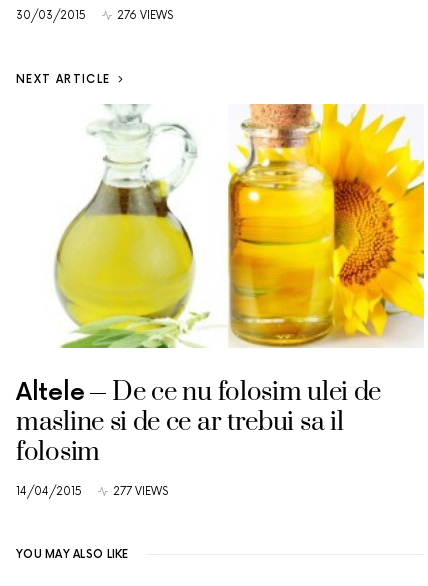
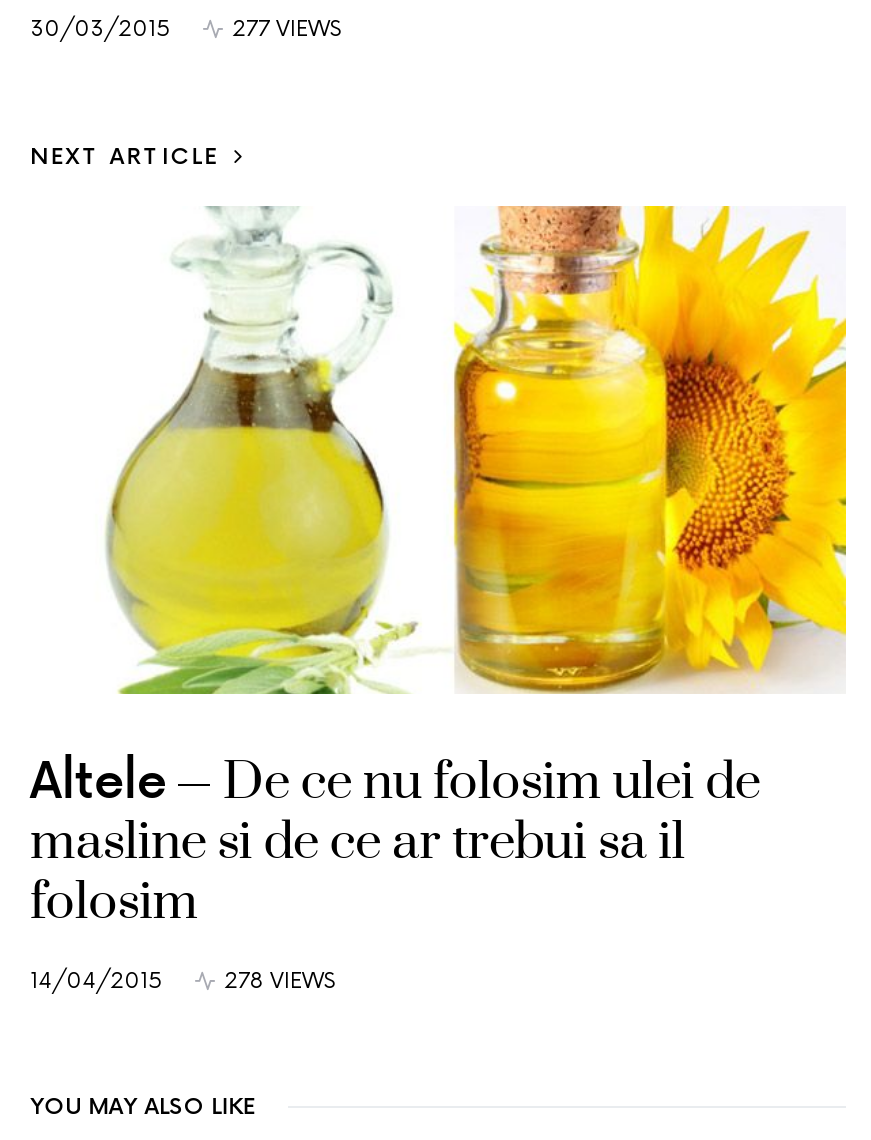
- 276 VIEWS
+ 277 VIEWS

- 277 VIEWS
+ 278 VIEWS
